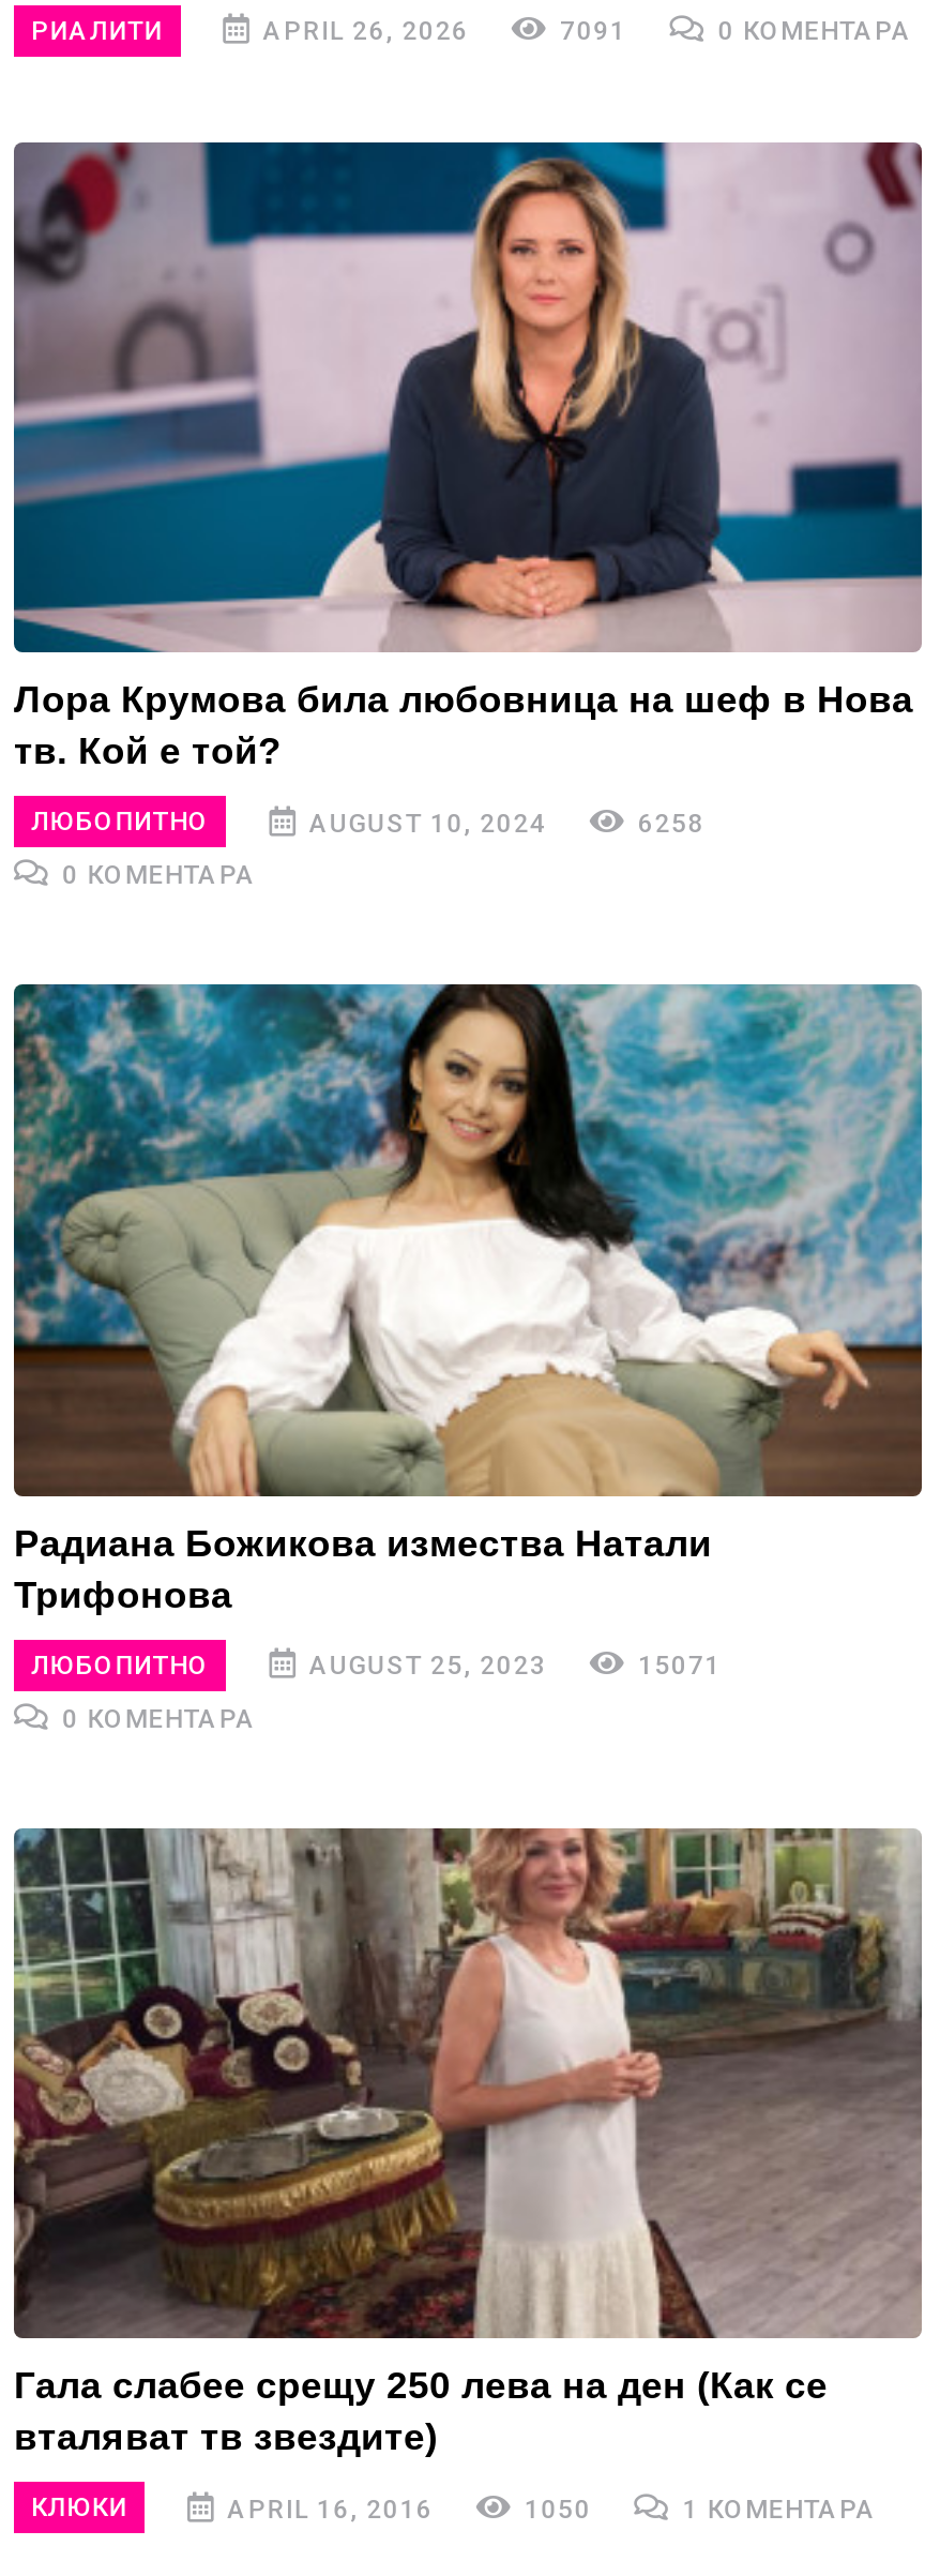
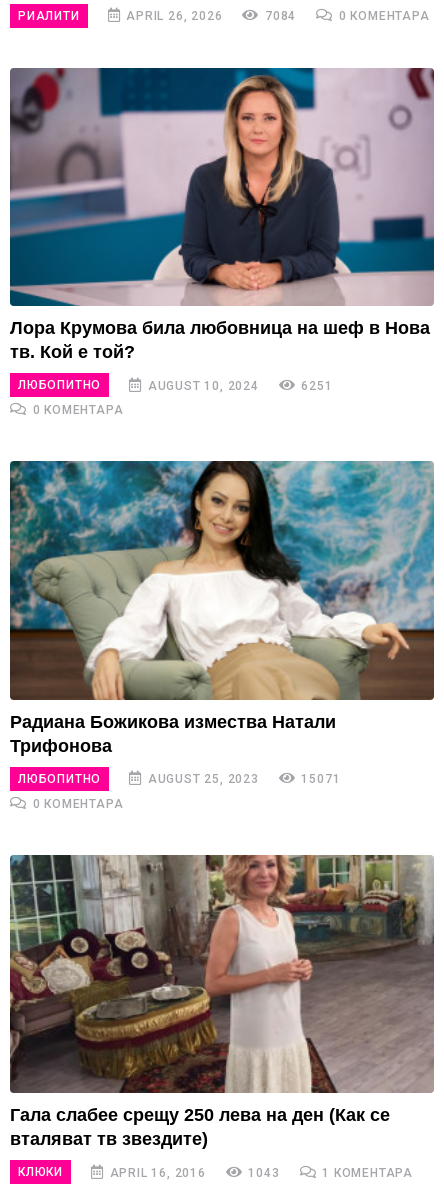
- 7091
+ 7084

- 6258
+ 6251

- 1050
+ 1043
